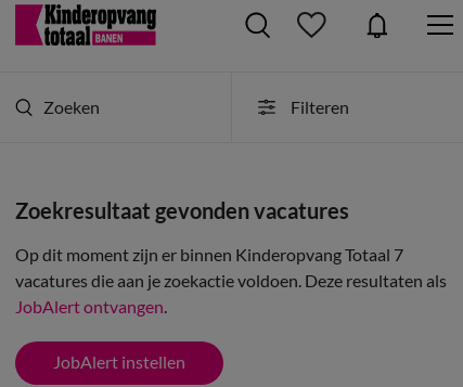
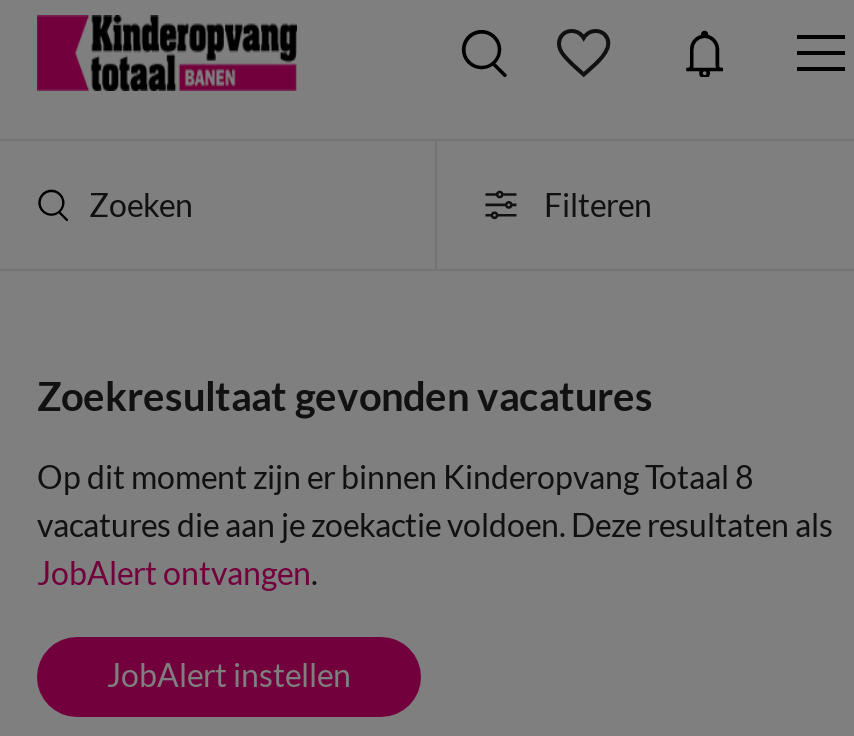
- Op dit moment zijn er binnen Kinderopvang Totaal 7
+ Op dit moment zijn er binnen Kinderopvang Totaal 8
